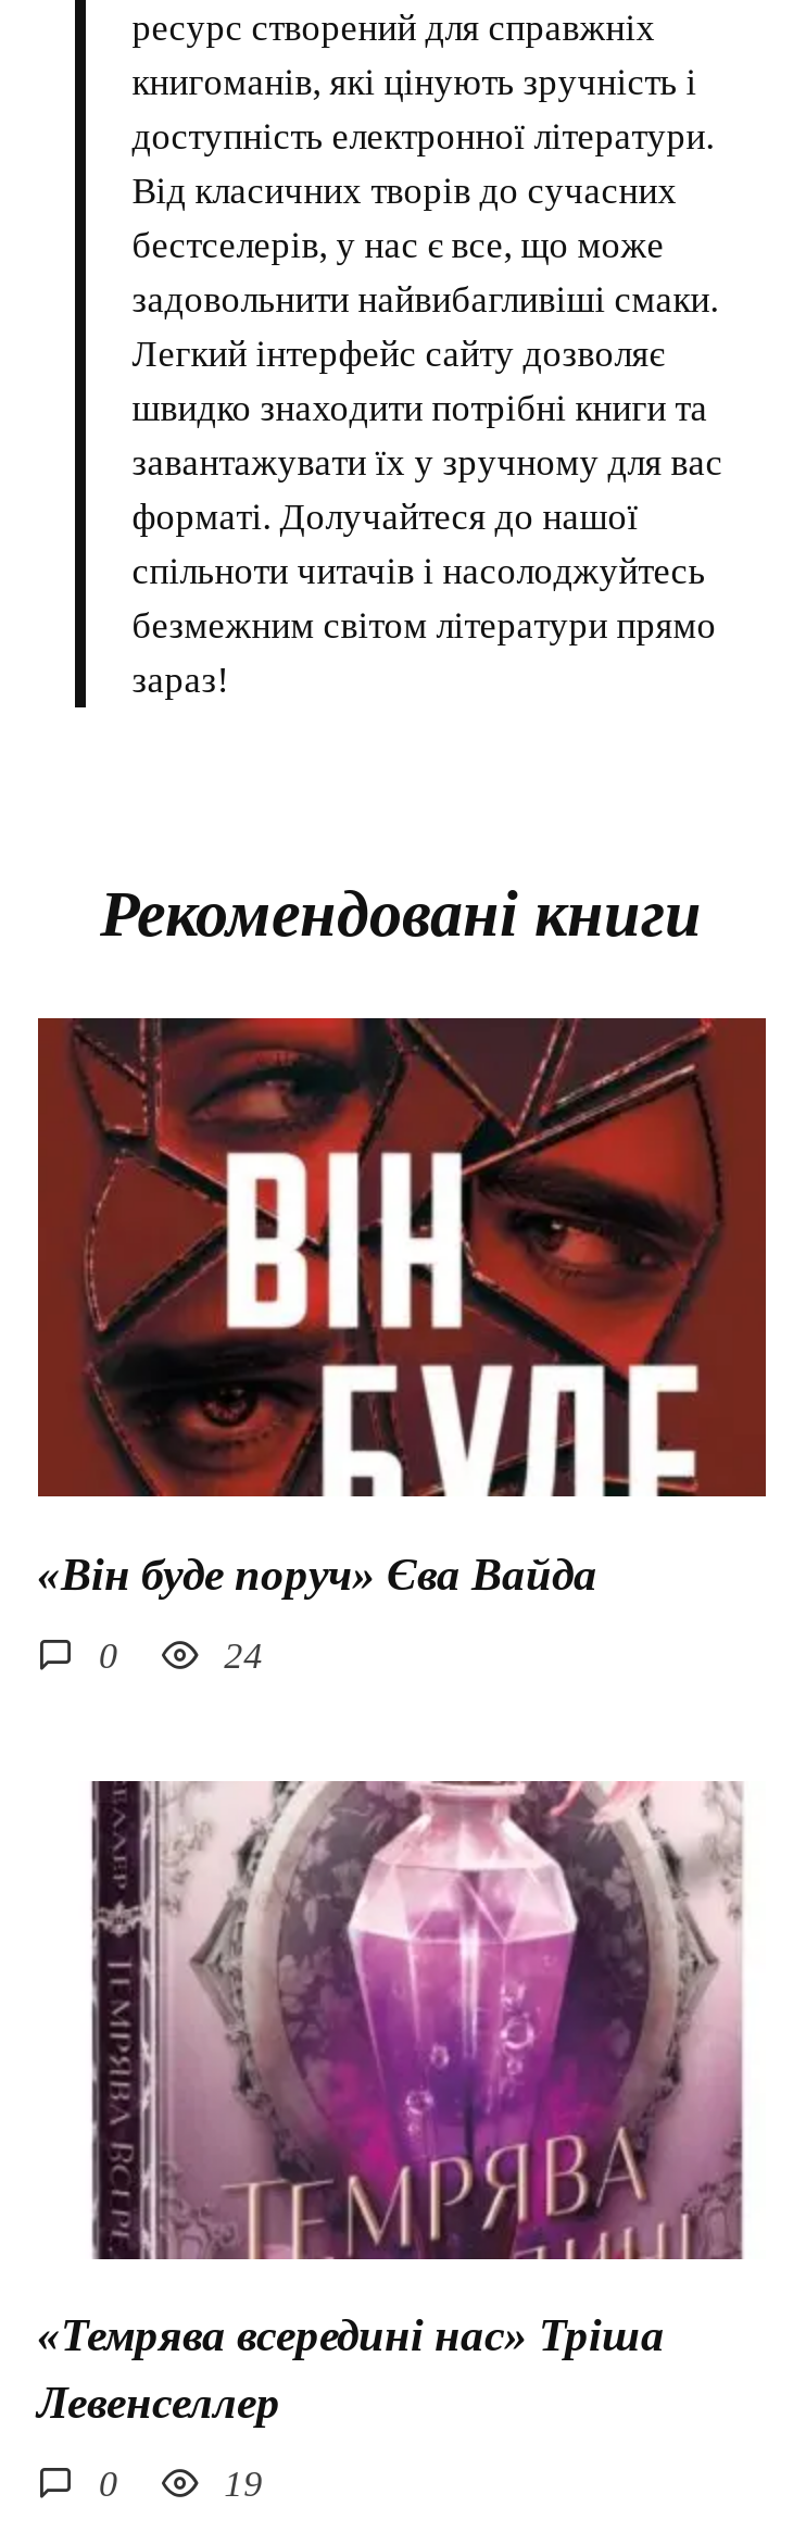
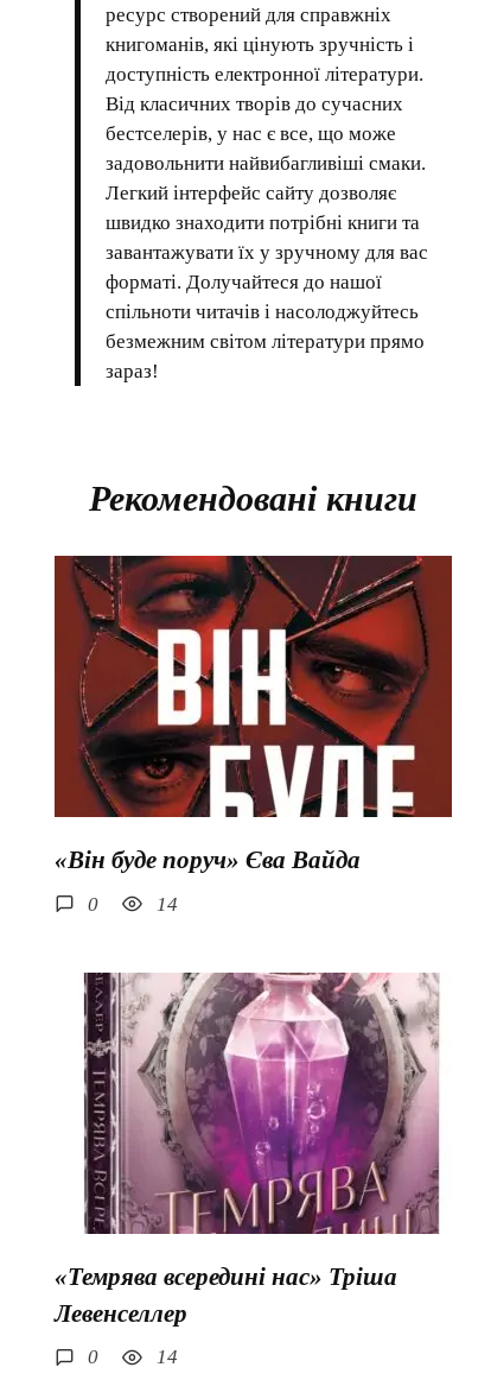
- 24
+ 14

- 19
+ 14
